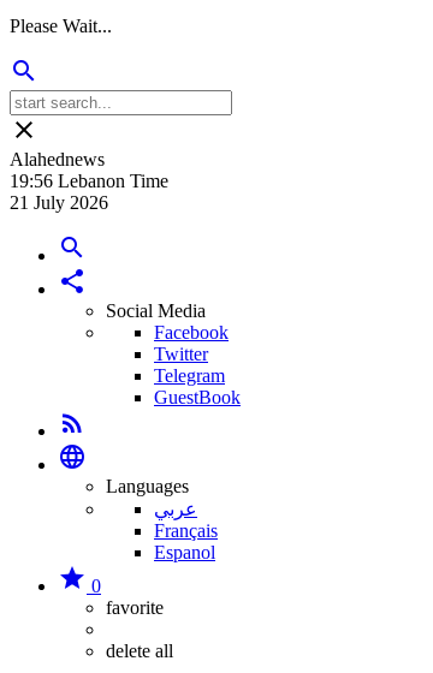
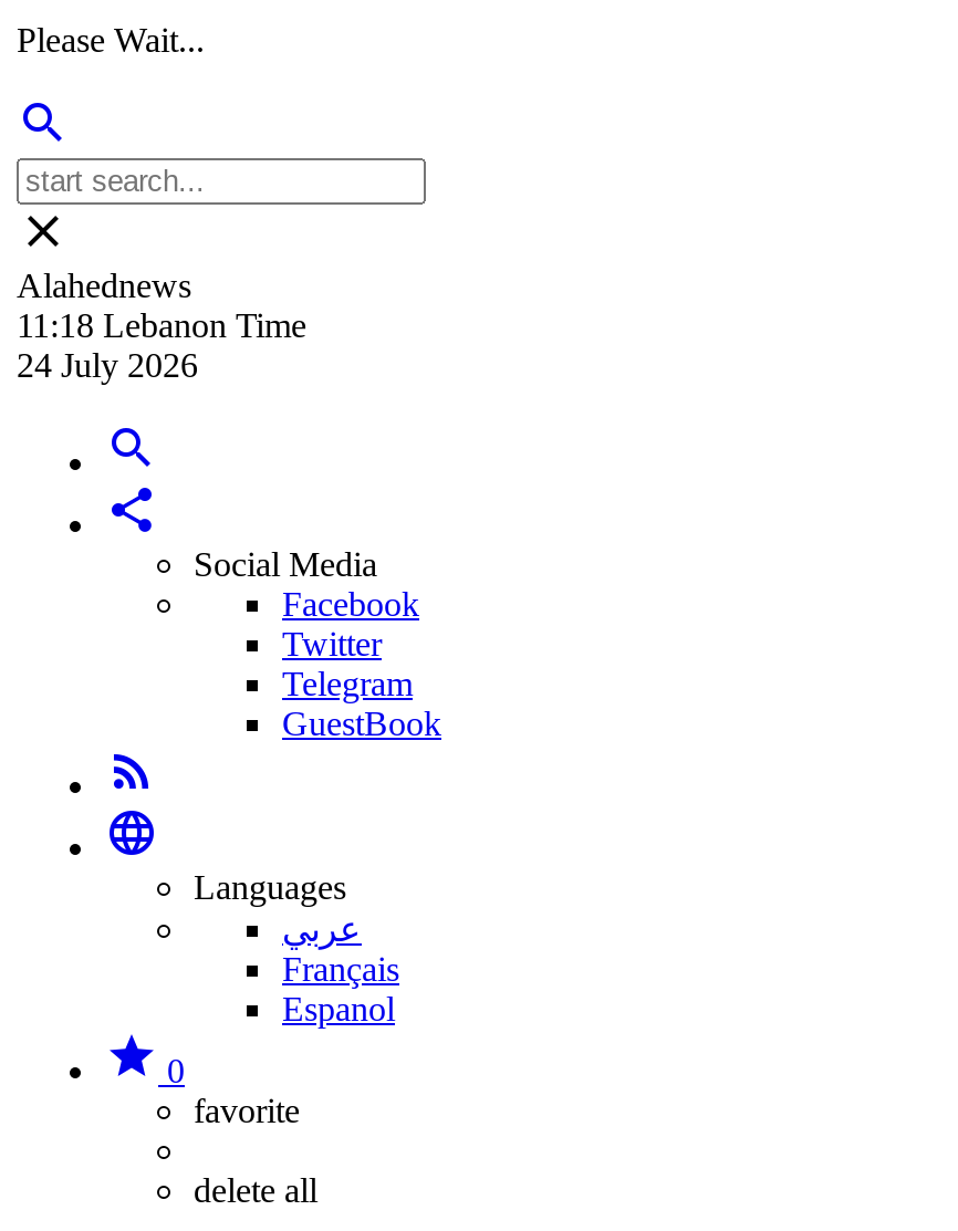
- 19:56 Lebanon Time
+ 11:18 Lebanon Time

- 21 July 2026
+ 24 July 2026
